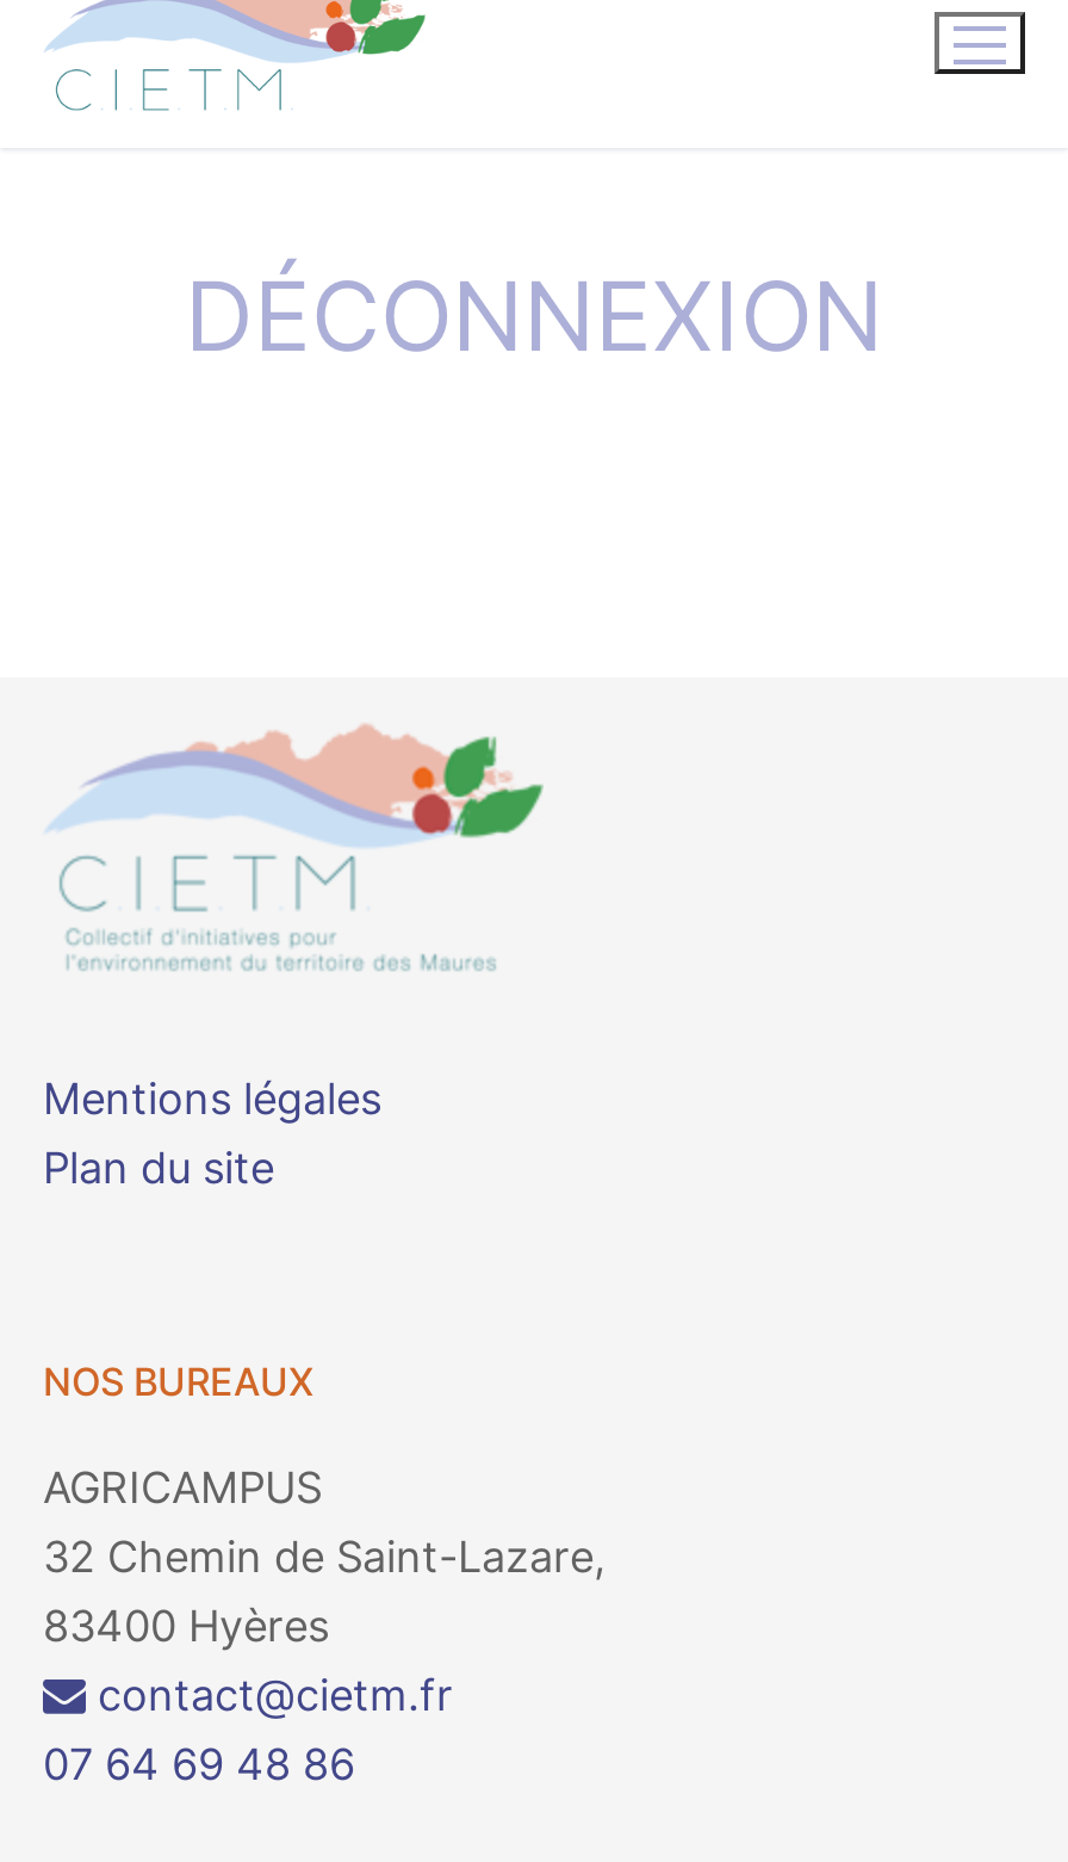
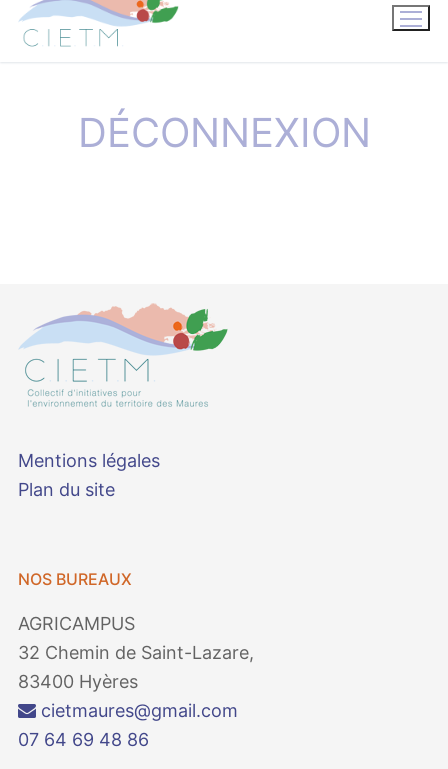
- contact@cietm.fr
+ cietmaures@gmail.com
